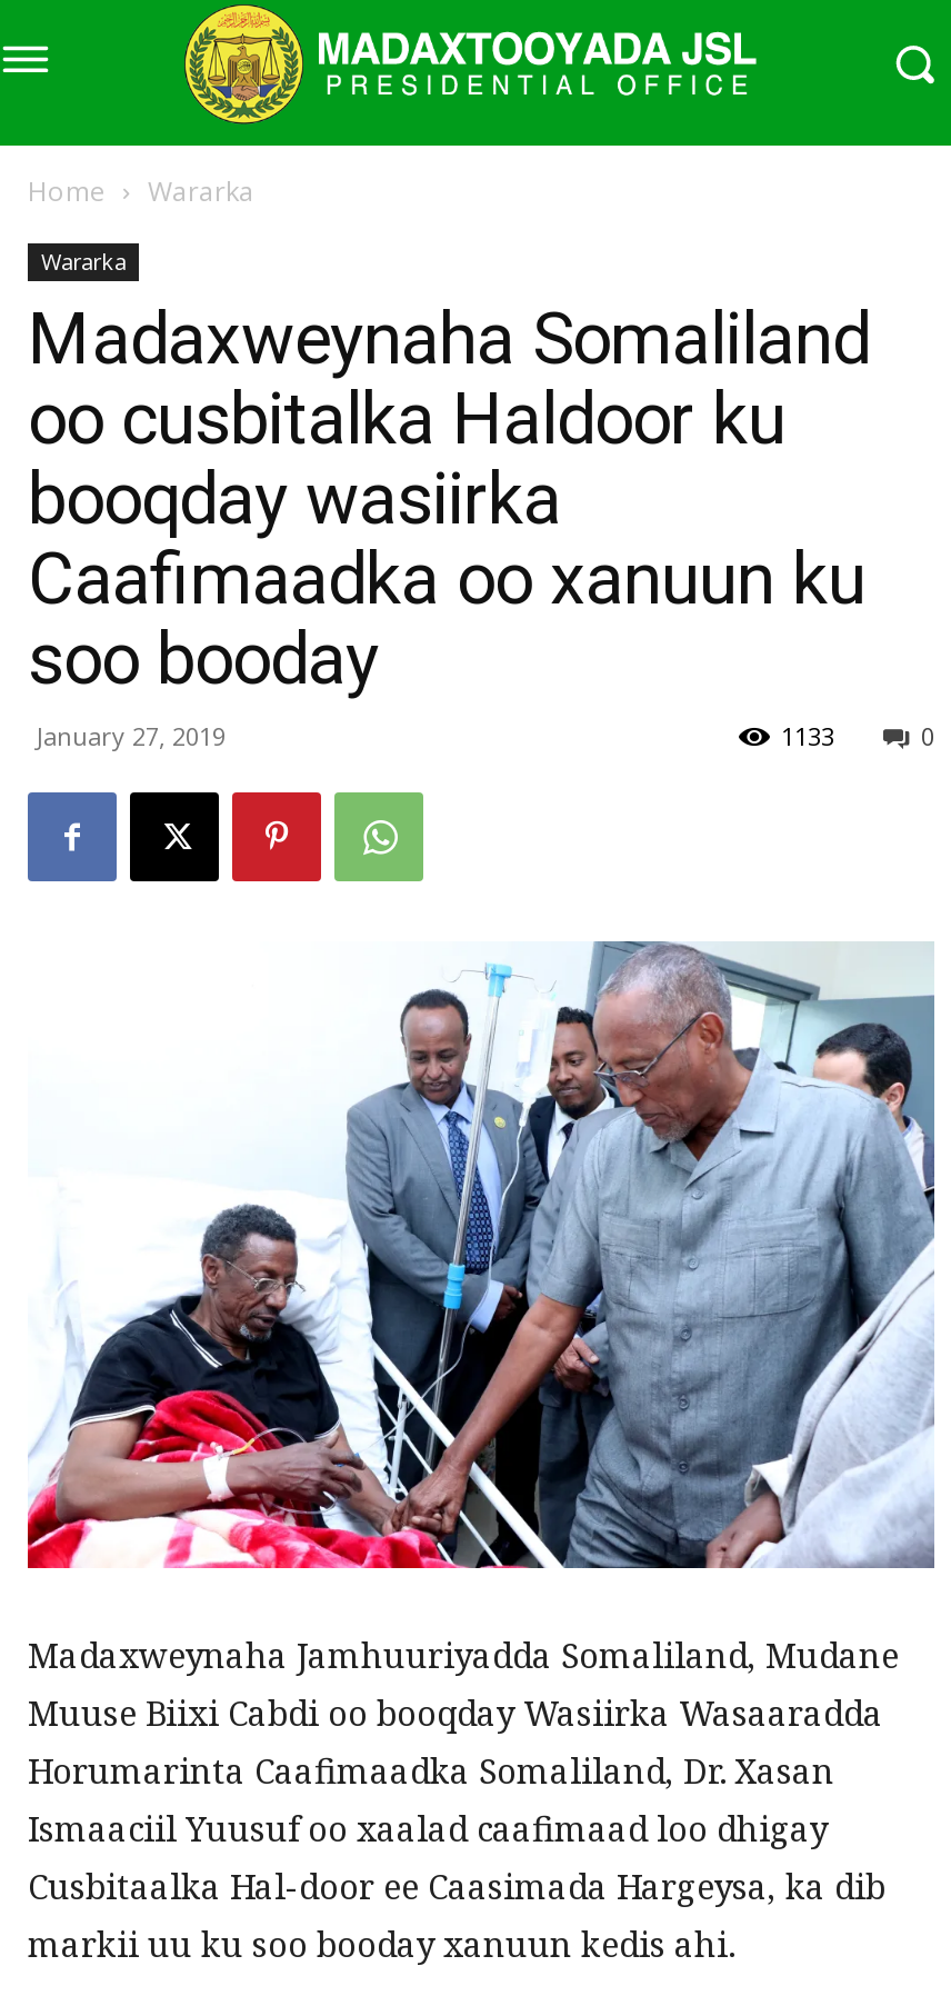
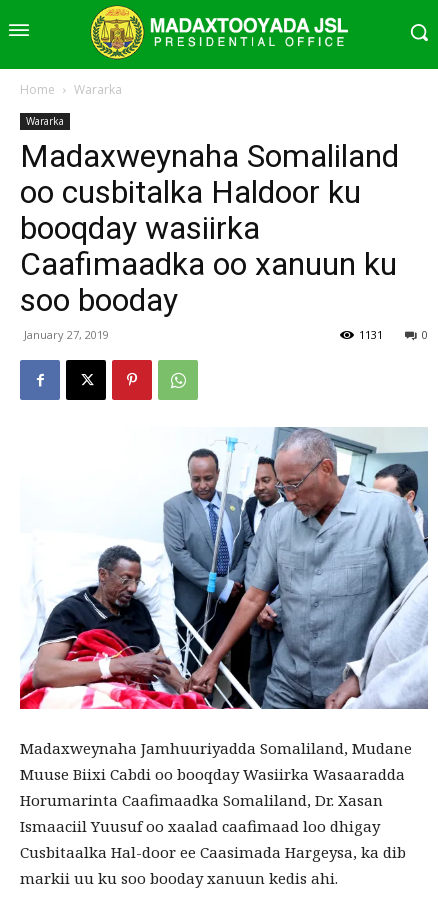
- 1133
+ 1131
